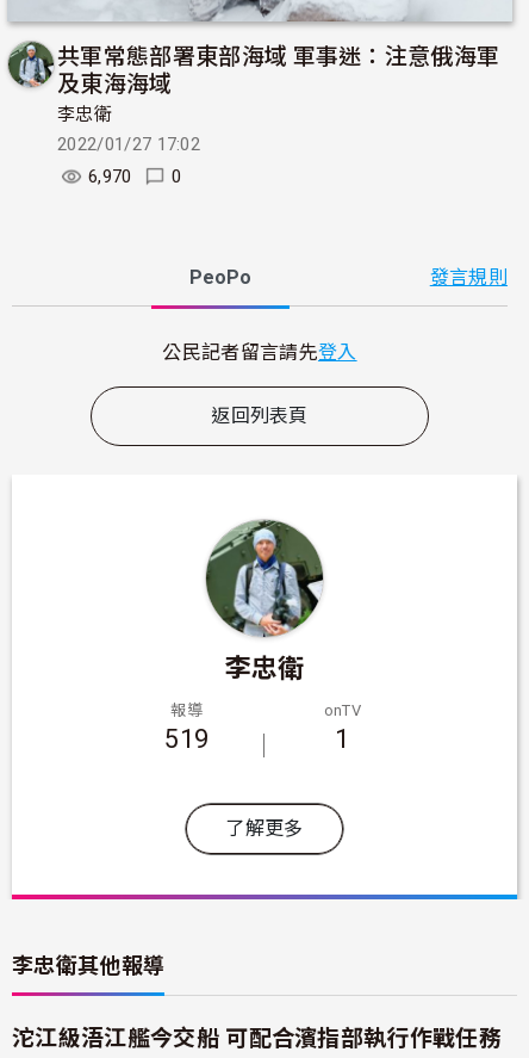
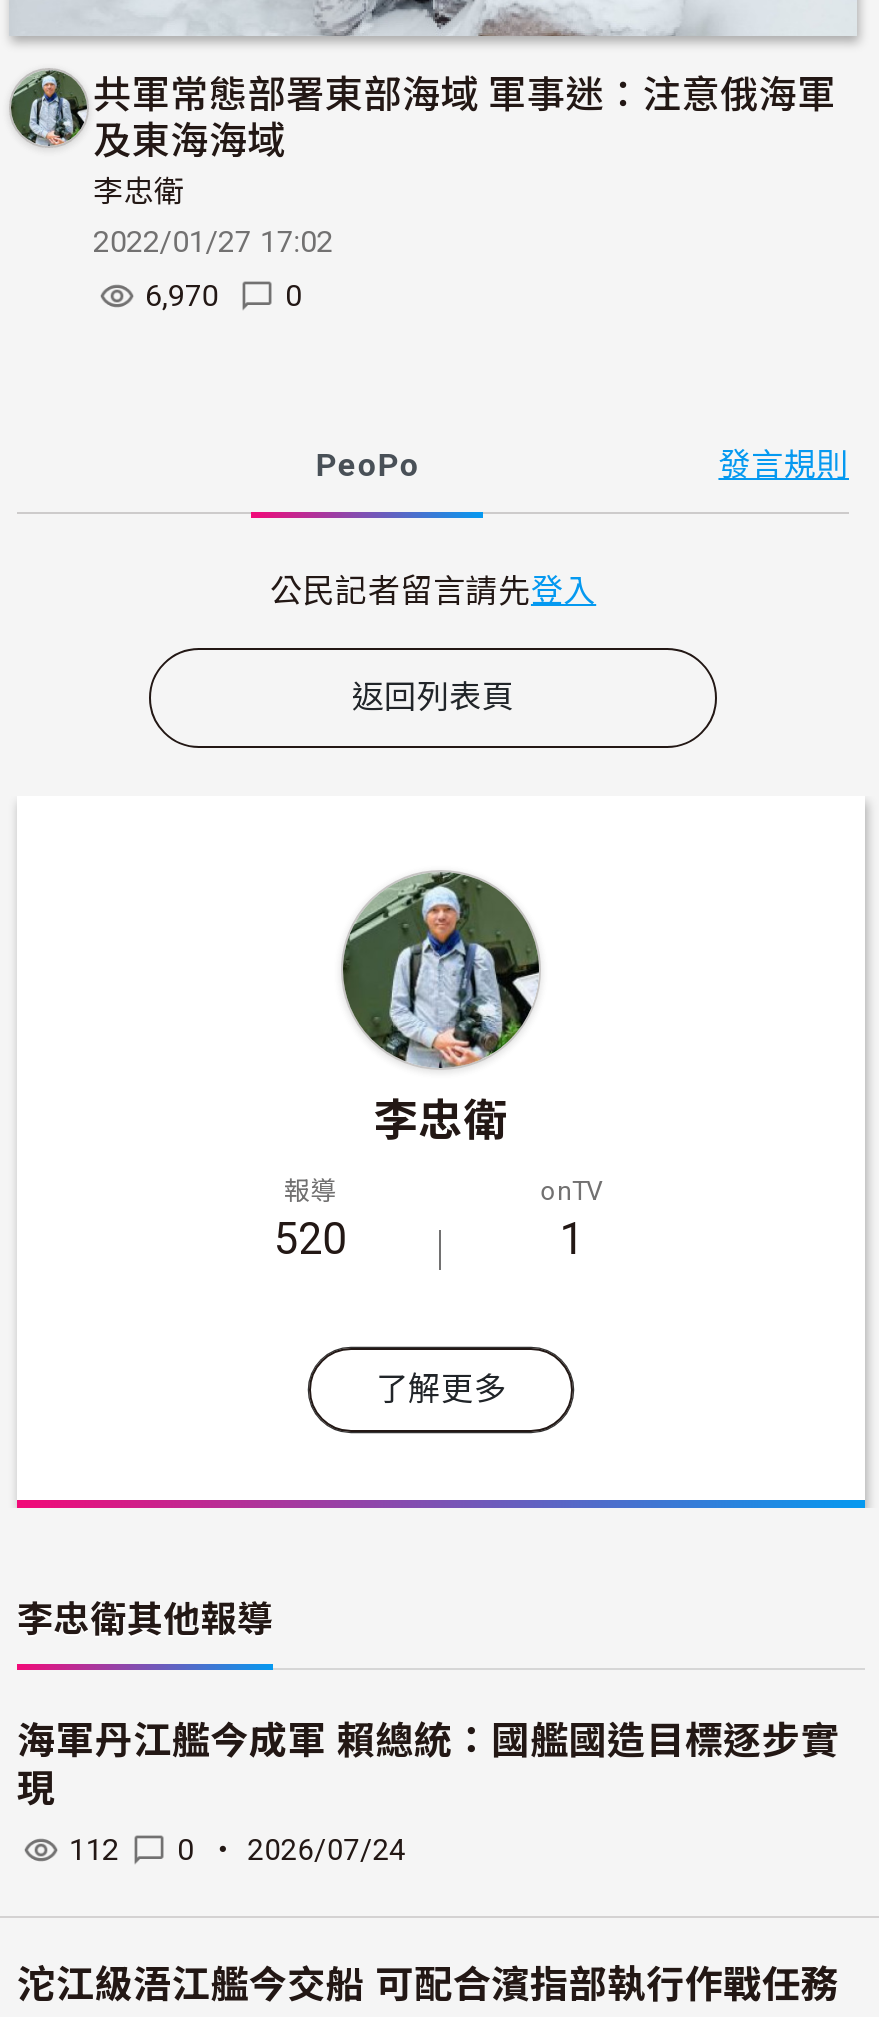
- 519
+ 520

+ 海軍丹江艦今成軍 賴總統：國艦國造目標逐步實
+ 現
+ 112
+ 0 ・2026/07/24
